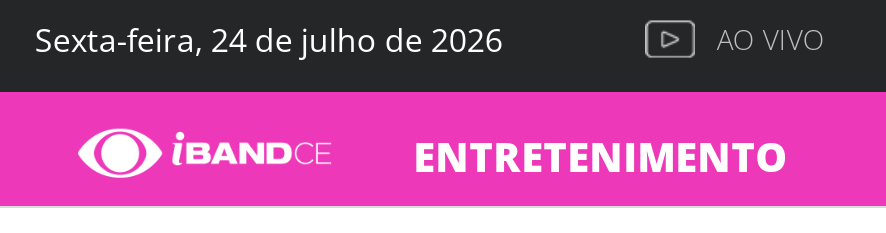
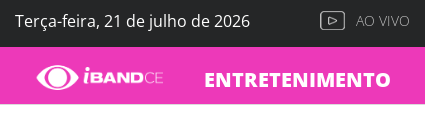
- Sexta-feira, 24 de julho de 2026
+ Terça-feira, 21 de julho de 2026
